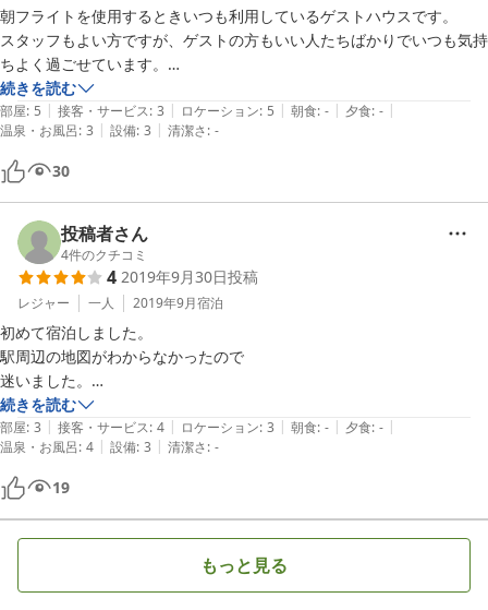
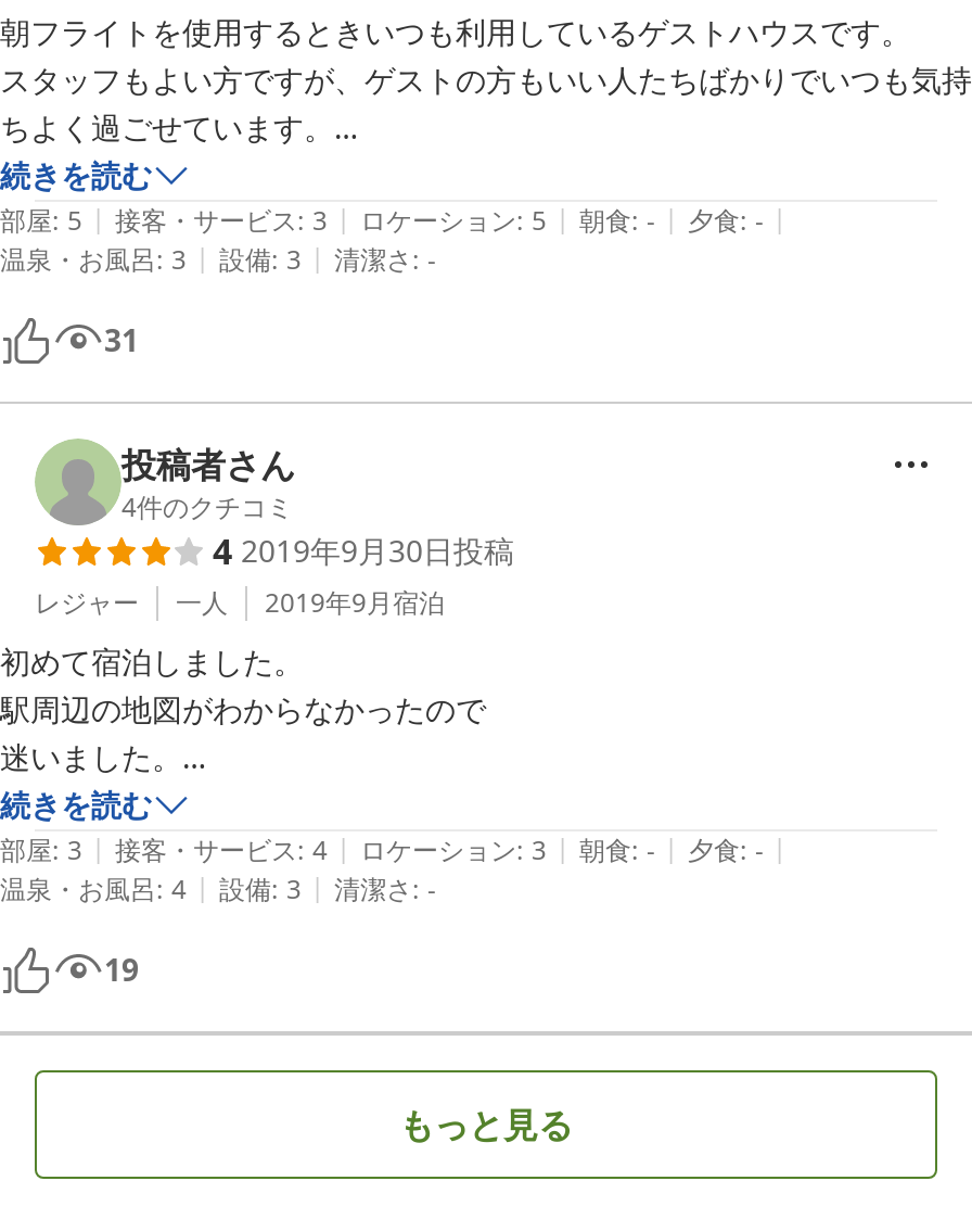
- 30
+ 31
